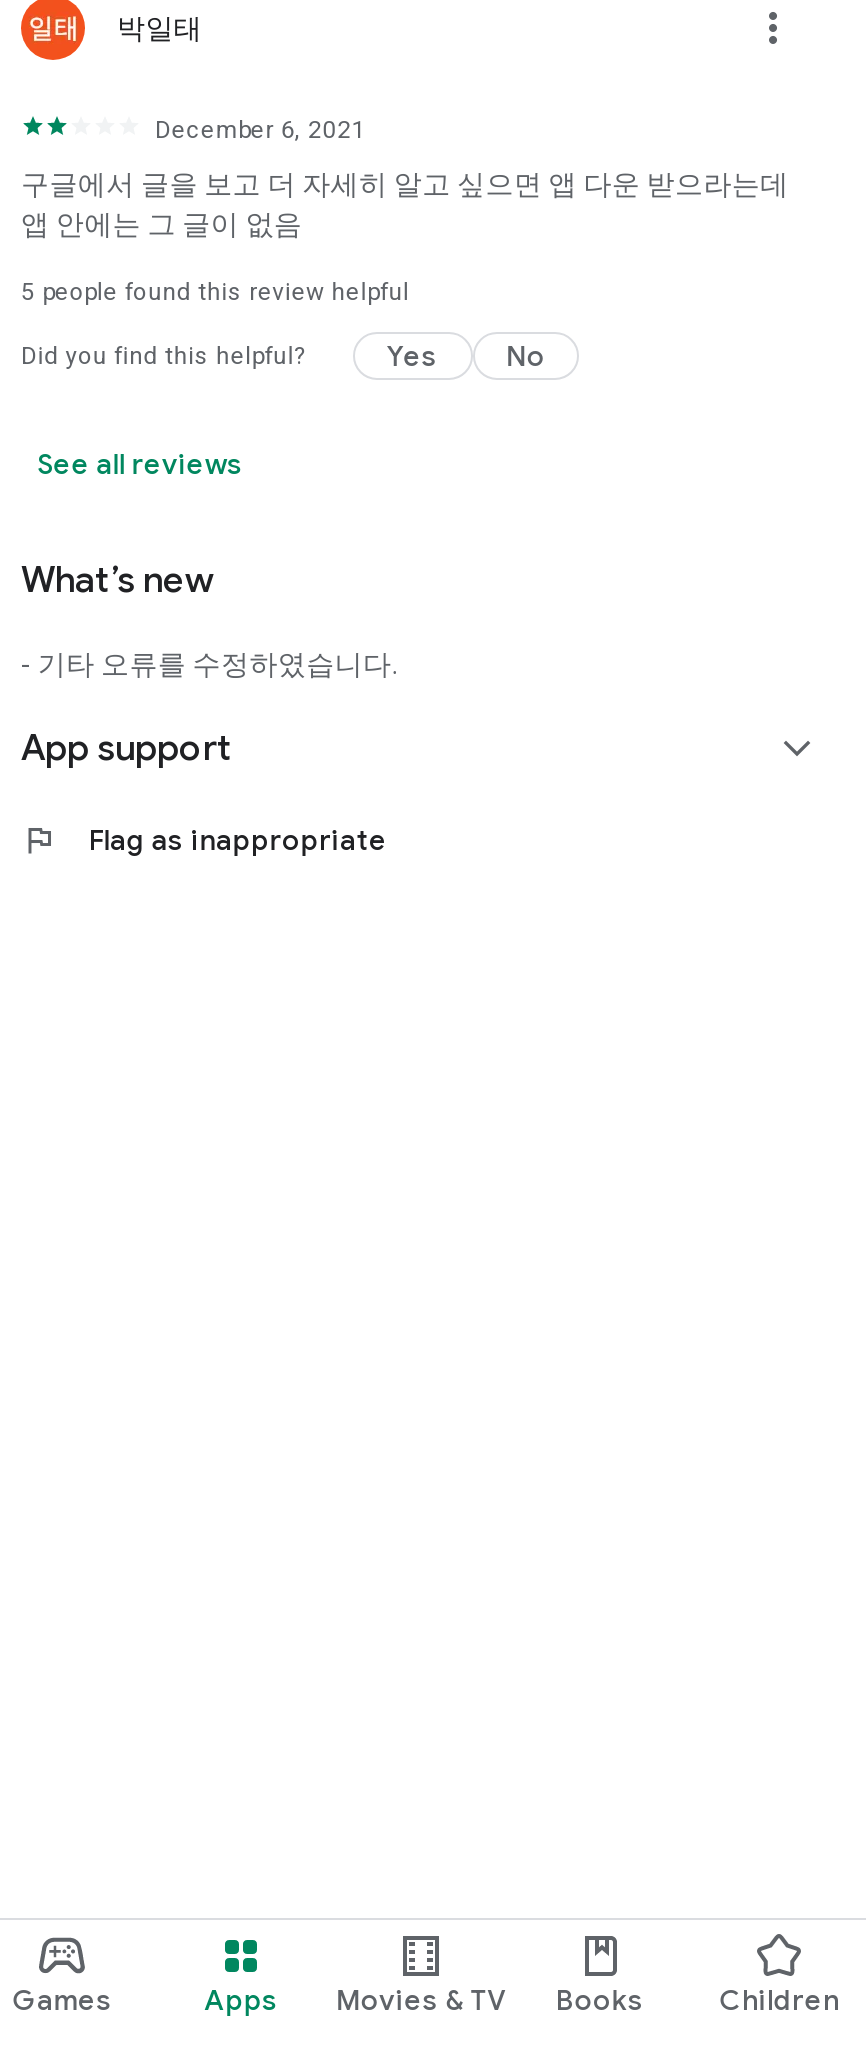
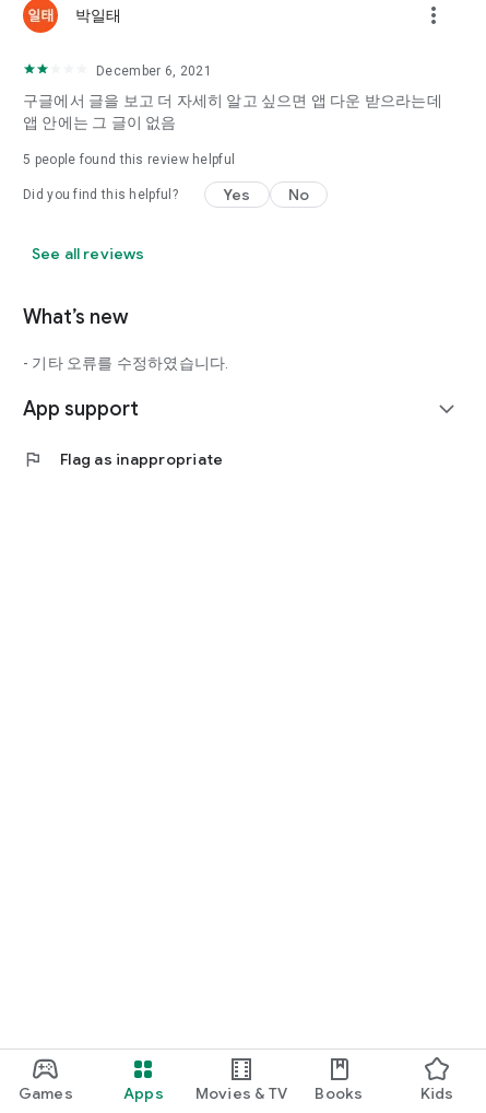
- Children
+ Kids
